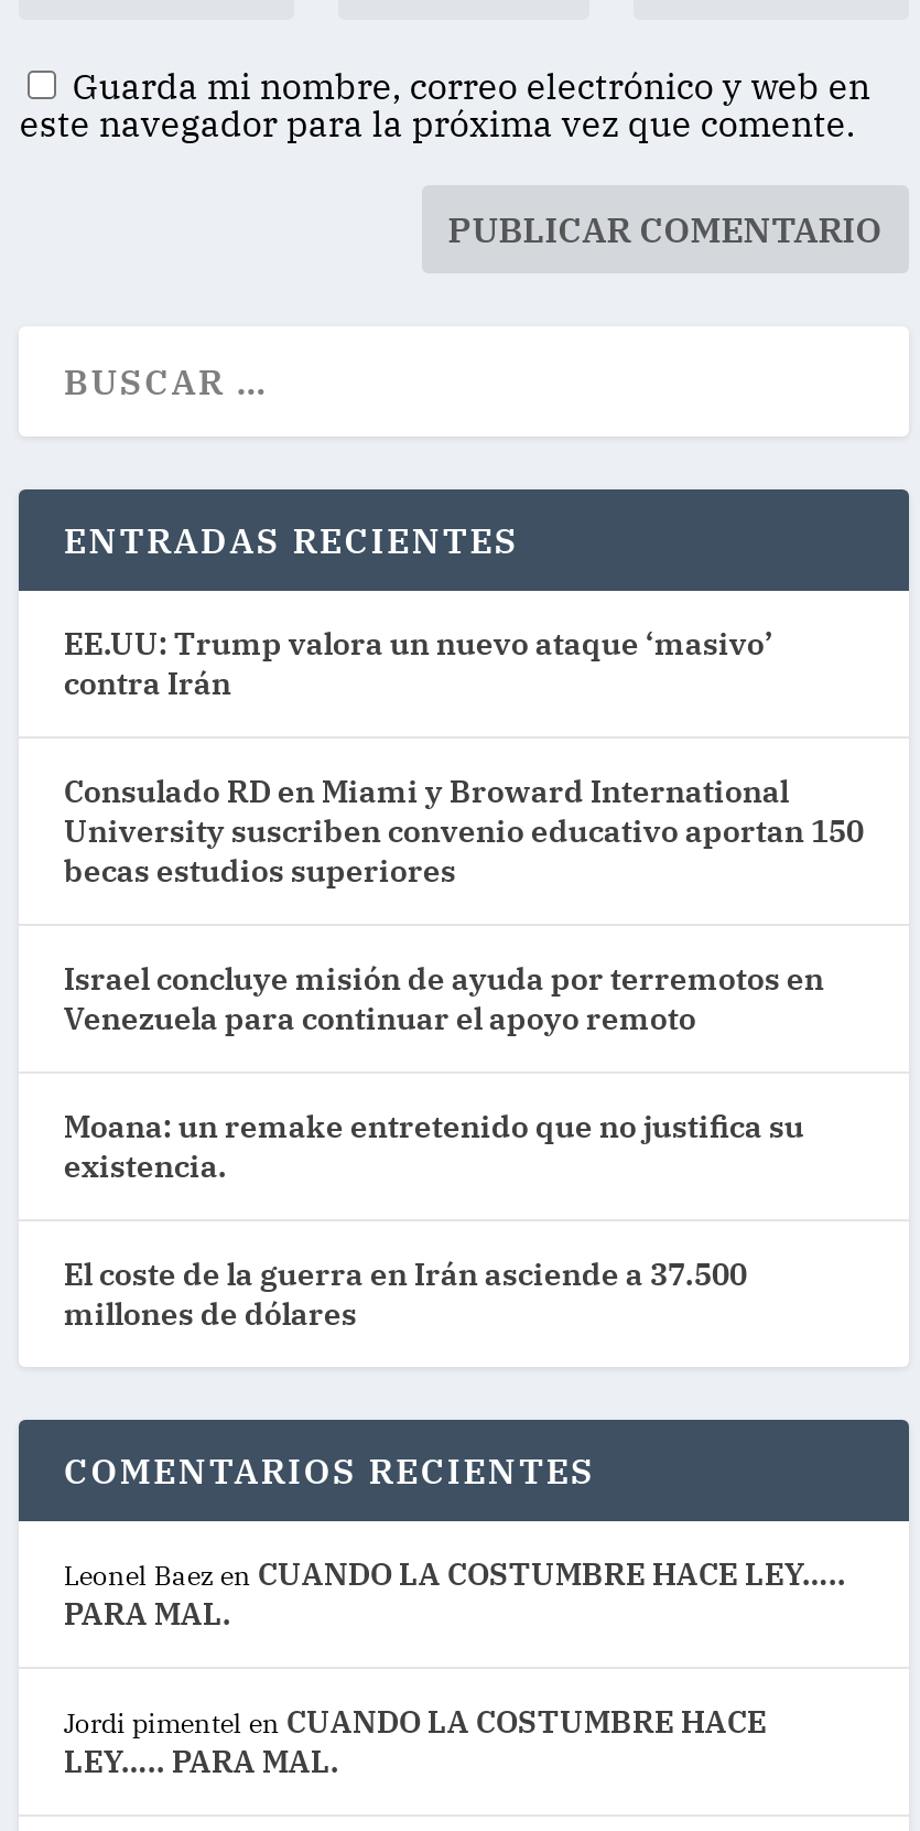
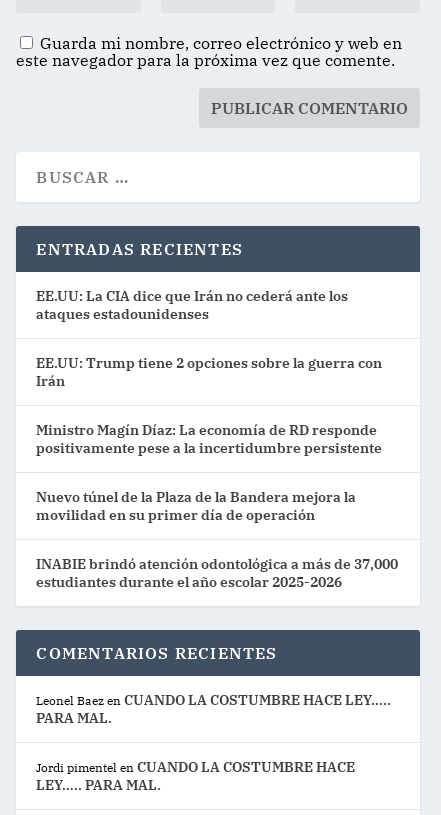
- EE.UU: Trump valora un nuevo ataque ‘masivo’
- contra Irán
+ EE.UU: La CIA dice que Irán no cederá ante los
+ ataques estadounidenses

- Consulado RD en Miami y Broward International
- University suscriben convenio educativo aportan 150
- becas estudios superiores
+ EE.UU: Trump tiene 2 opciones sobre la guerra con
+ Irán

- Israel concluye misión de ayuda por terremotos en
- Venezuela para continuar el apoyo remoto
+ Ministro Magín Díaz: La economía de RD responde
+ positivamente pese a la incertidumbre persistente

- Moana: un remake entretenido que no justifica su
- existencia.
+ Nuevo túnel de la Plaza de la Bandera mejora la
+ movilidad en su primer día de operación

- El coste de la guerra en Irán asciende a 37.500
- millones de dólares
+ INABIE brindó atención odontológica a más de 37,000
+ estudiantes durante el año escolar 2025-2026
